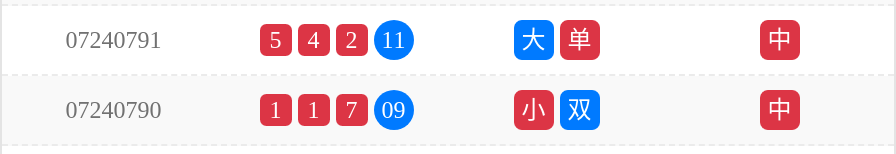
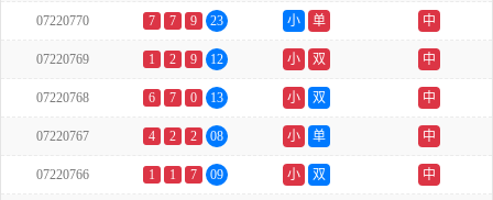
- 07240791
- 5
- 4
- 2
- 11
- 大
+ 07220770
+ 7
+ 7
+ 9
+ 23
+ 小

- 07240790
+ 07220769
+ 1
+ 2
+ 9
+ 12
+ 小
+ 双
+ 中
+ 07220768
+ 6
+ 7
+ 0
+ 13
+ 小
+ 双
+ 中
+ 07220767
+ 4
+ 2
+ 2
+ 08
+ 小
+ 单
+ 中
+ 07220766
